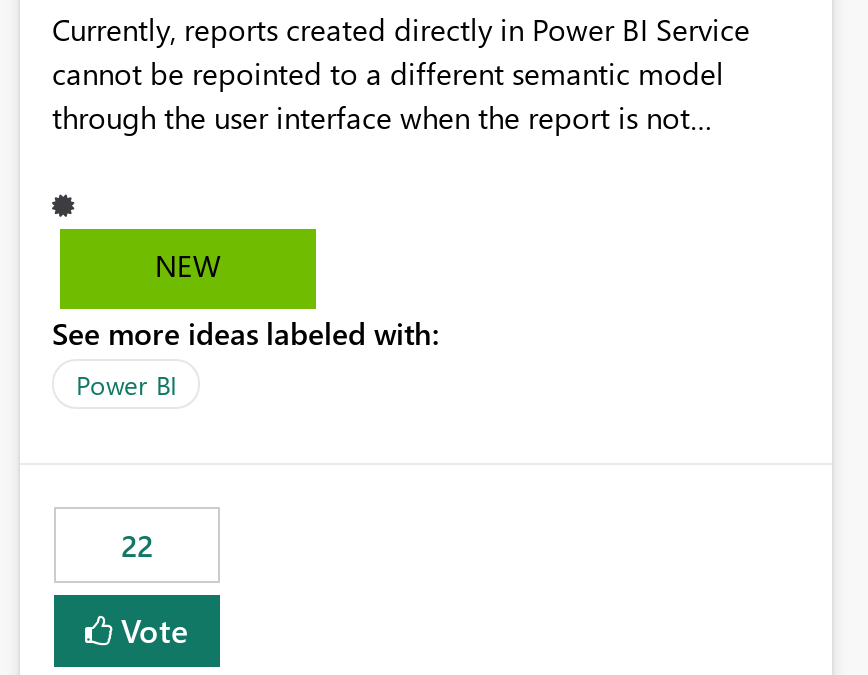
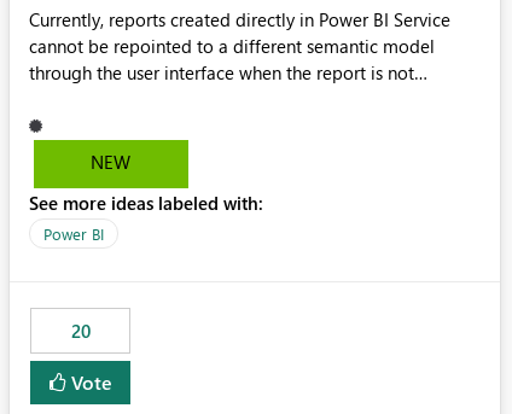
- 22
+ 20
